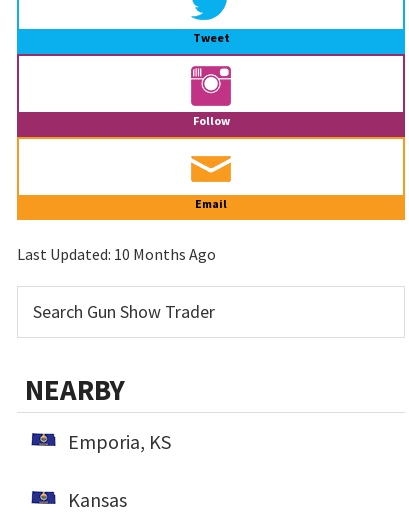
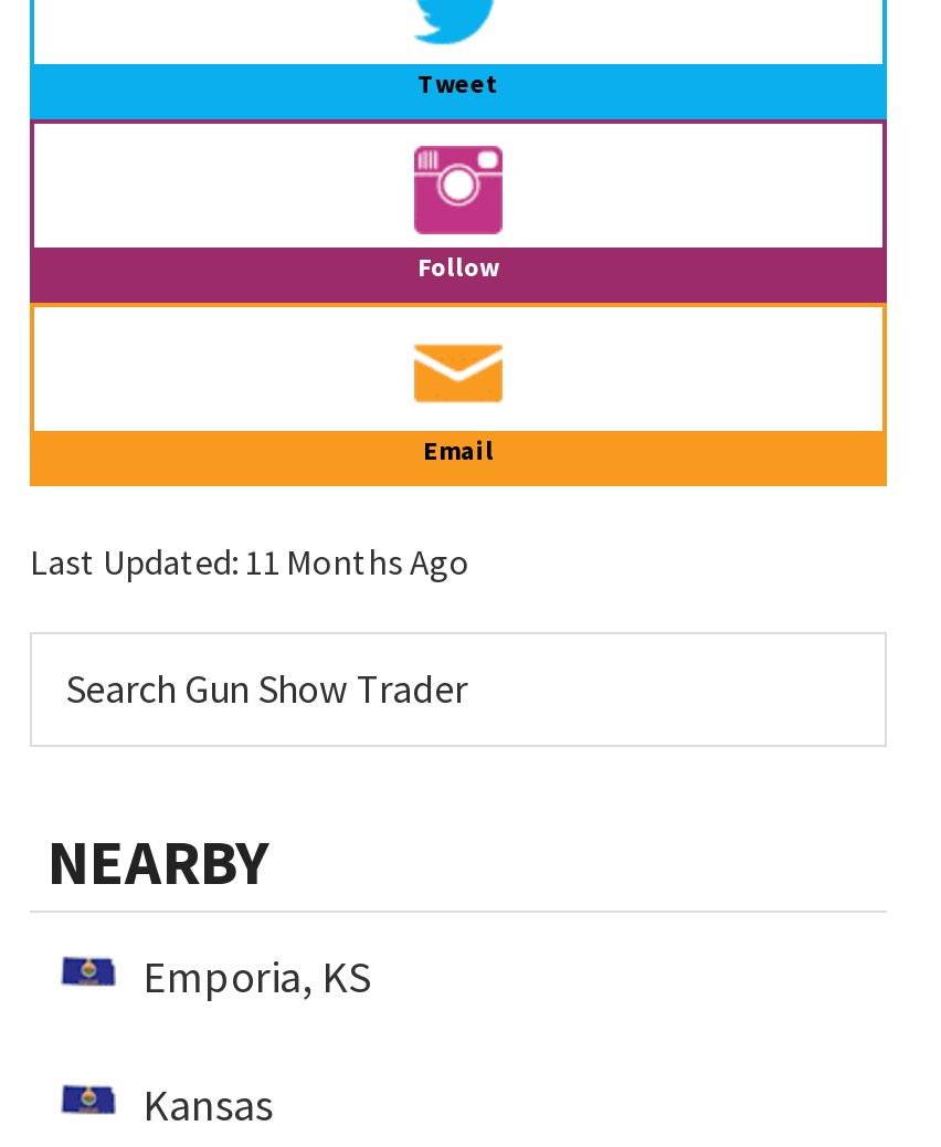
- Last Updated: 10 Months Ago
+ Last Updated: 11 Months Ago
